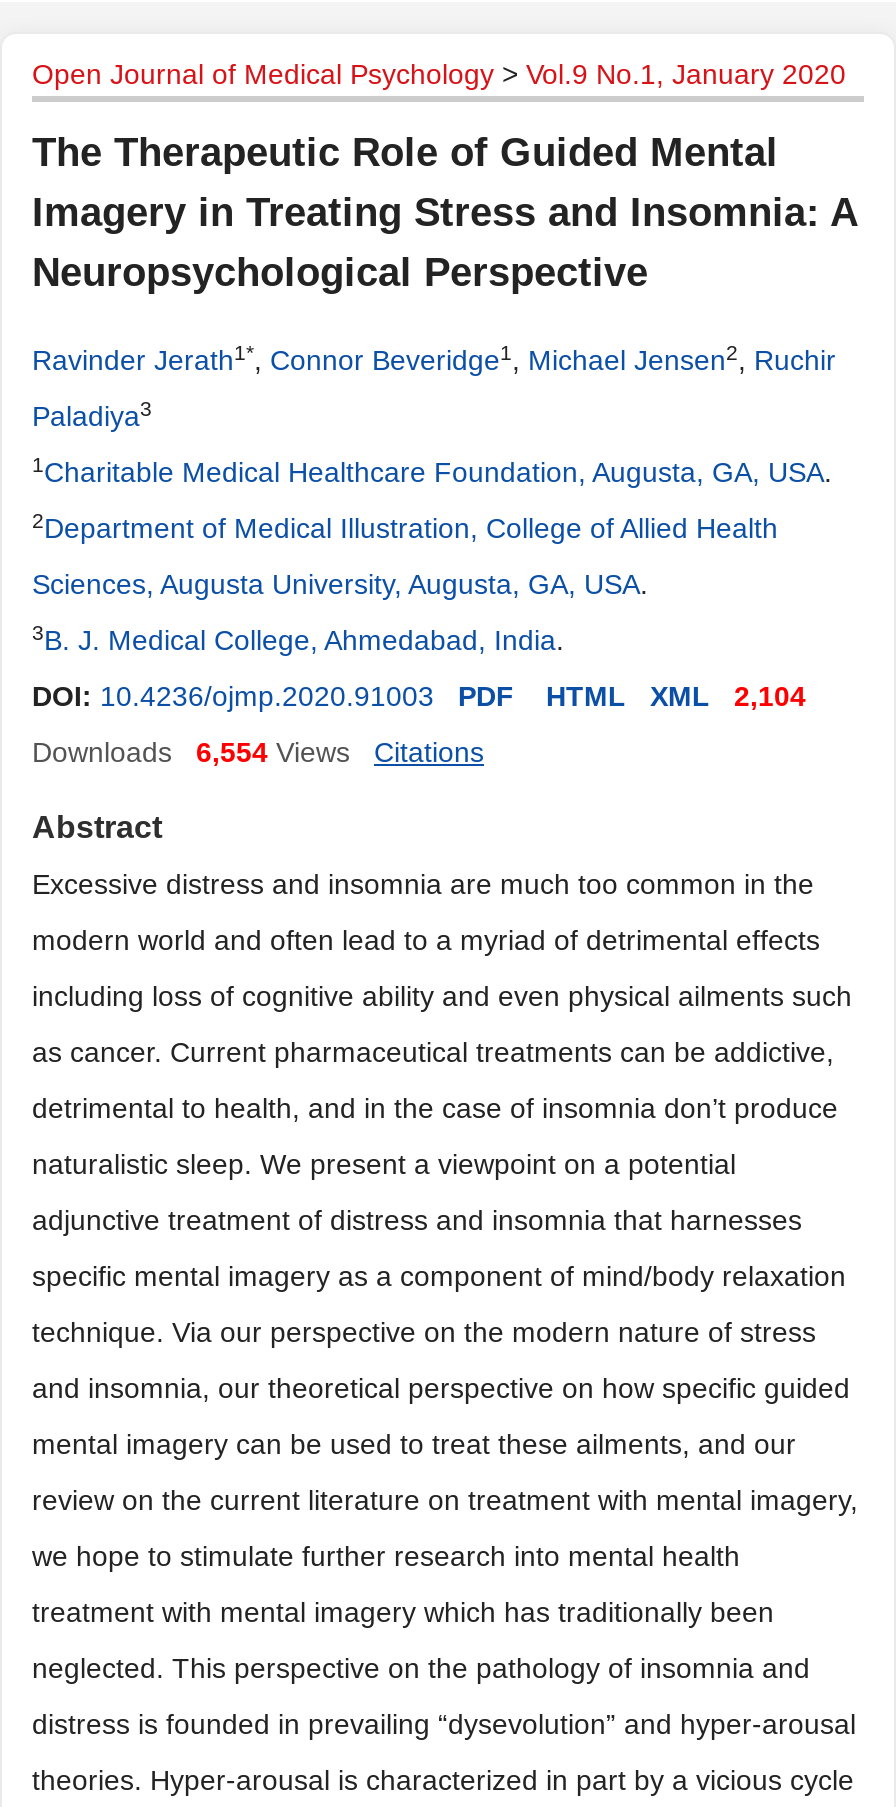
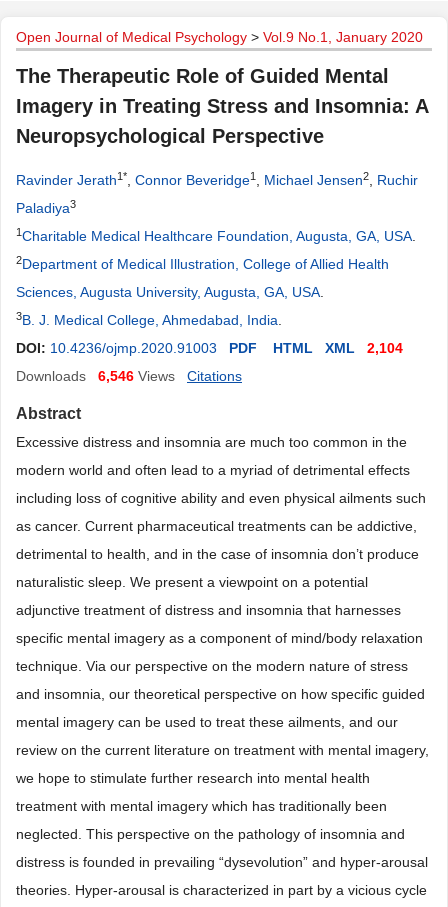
- Downloads 6,554 Views
+ Downloads 6,546 Views
